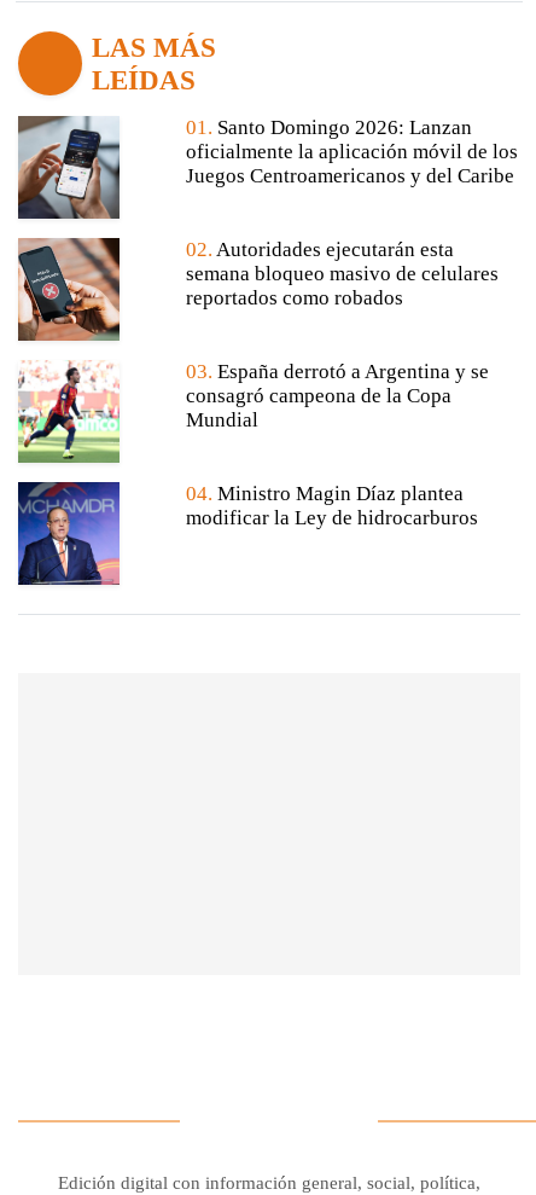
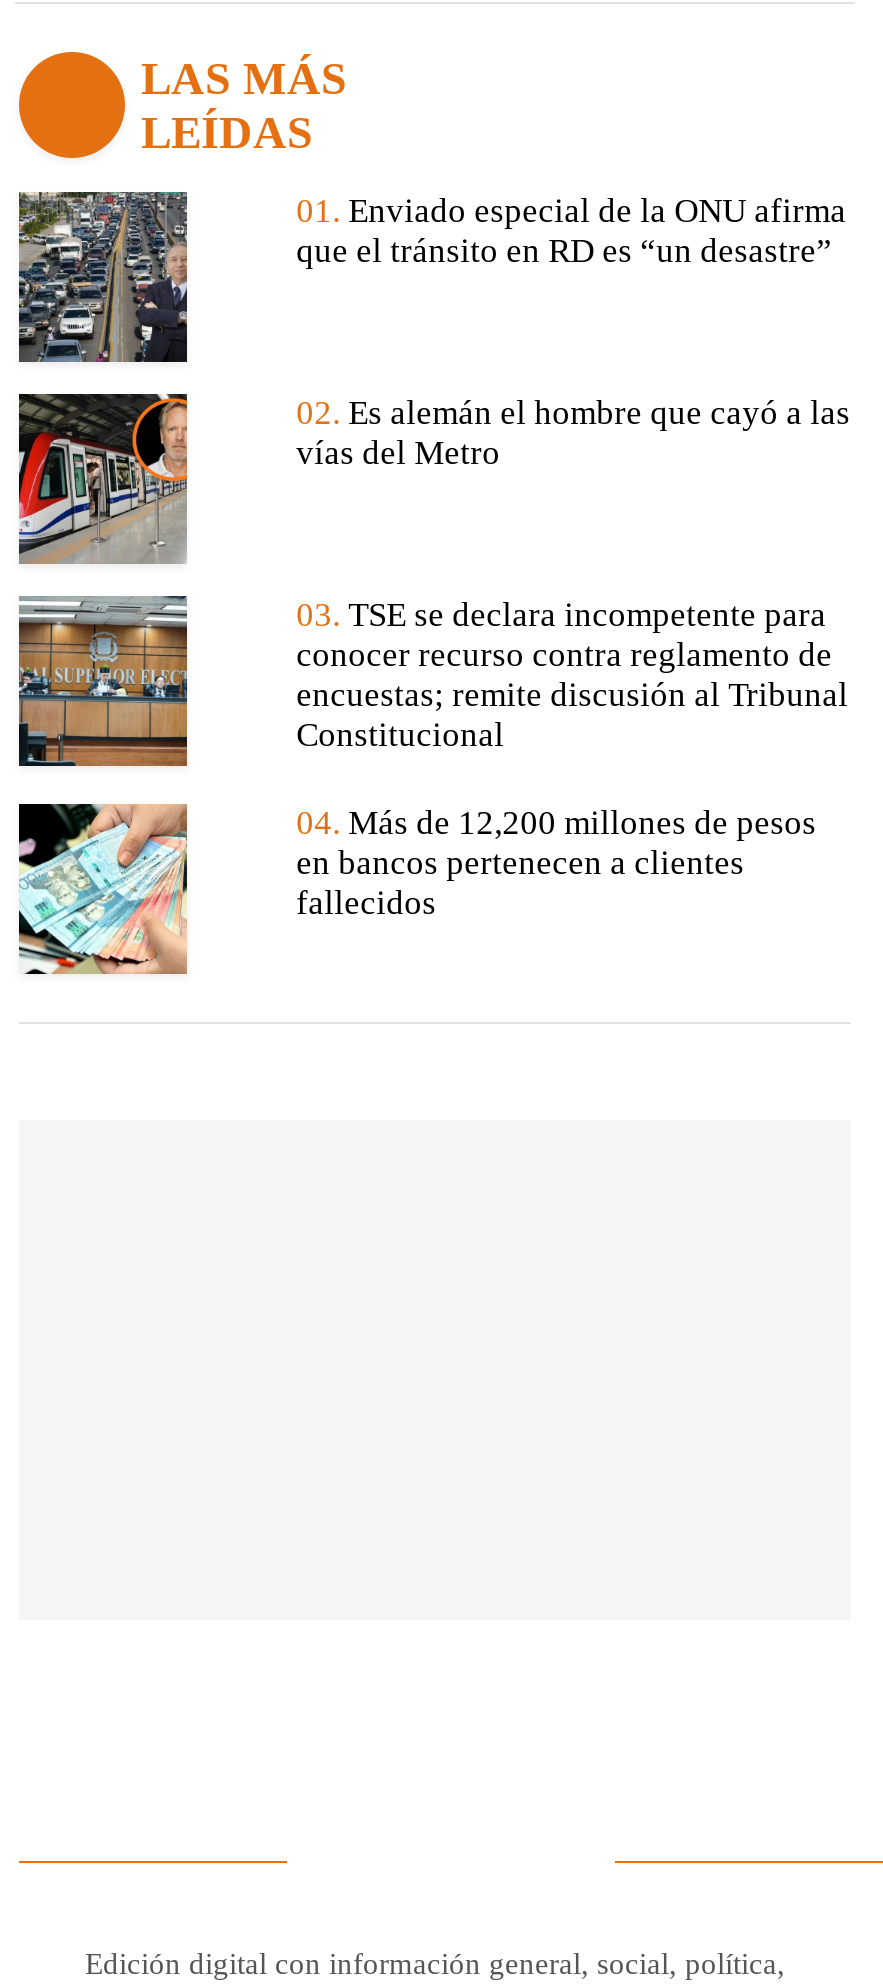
- [image]
+ [image]

- 01. Santo Domingo 2026: Lanzan
- oficialmente la aplicación móvil de los
- Juegos Centroamericanos y del Caribe
+ 01. Enviado especial de la ONU afirma
+ que el tránsito en RD es “un desastre”

- [image]
+ [image]

- 02. Autoridades ejecutarán esta
- semana bloqueo masivo de celulares
- reportados como robados
+ 02. Es alemán el hombre que cayó a las
+ vías del Metro

- [image]
+ [image]

- 03. España derrotó a Argentina y se
- consagró campeona de la Copa
- Mundial
+ 03. TSE se declara incompetente para
+ conocer recurso contra reglamento de
+ encuestas; remite discusión al Tribunal
+ Constitucional

- [image]
+ [image]

- 04. Ministro Magin Díaz plantea
- modificar la Ley de hidrocarburos
+ 04. Más de 12,200 millones de pesos
+ en bancos pertenecen a clientes
+ fallecidos
